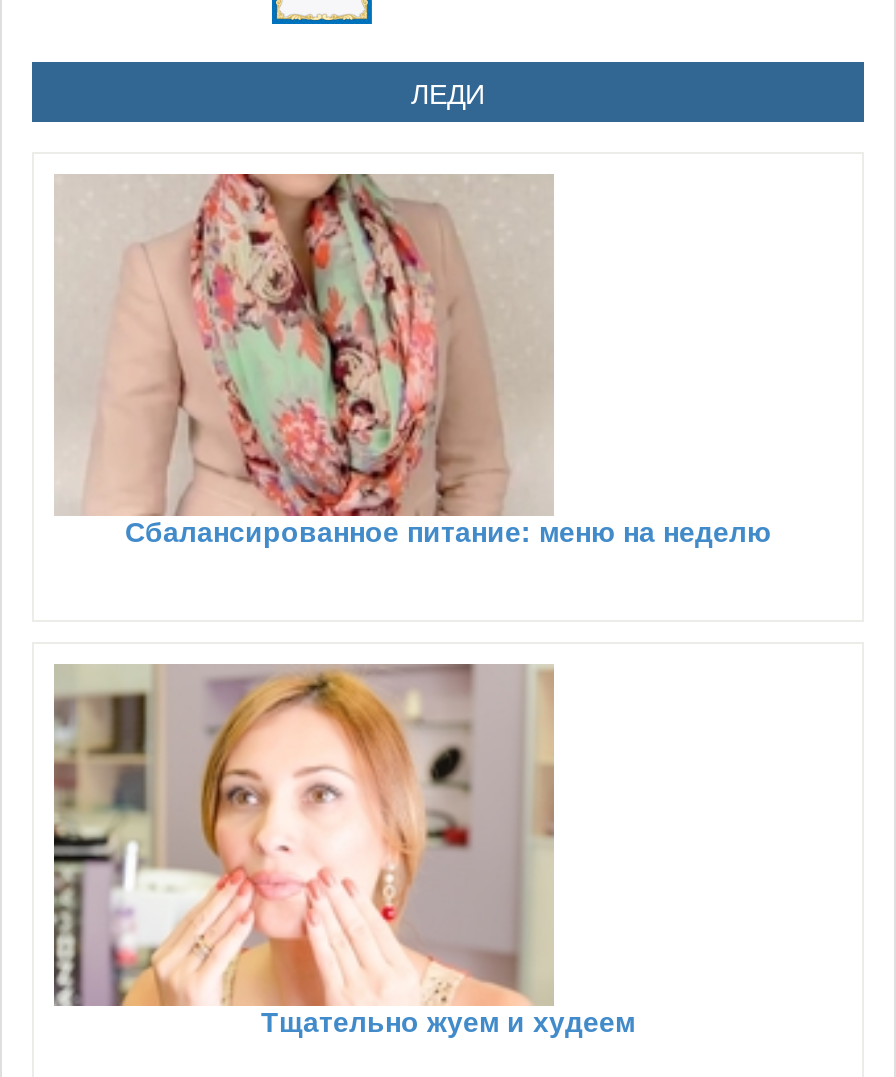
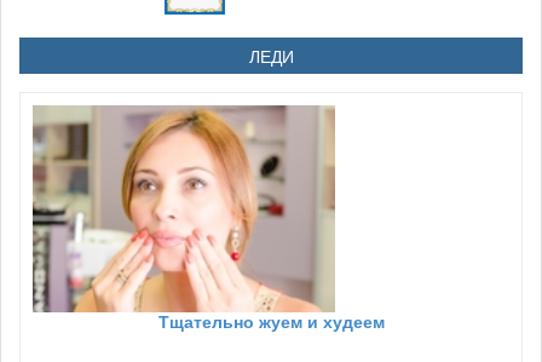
- [image]
- Сбалансированное питание: меню на неделю
